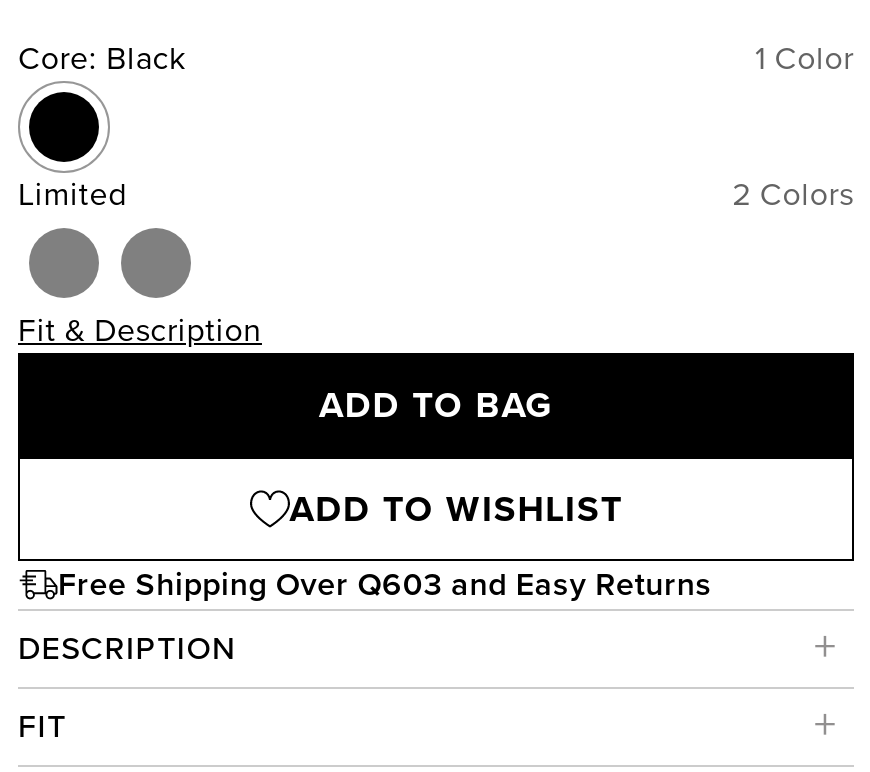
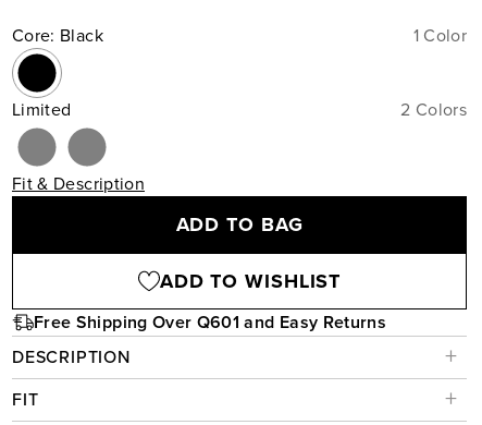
- Free Shipping Over Q603 and Easy Returns
+ Free Shipping Over Q601 and Easy Returns
